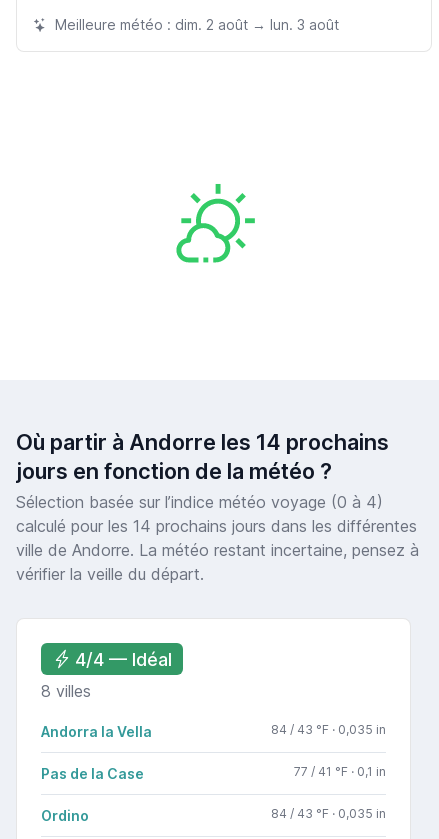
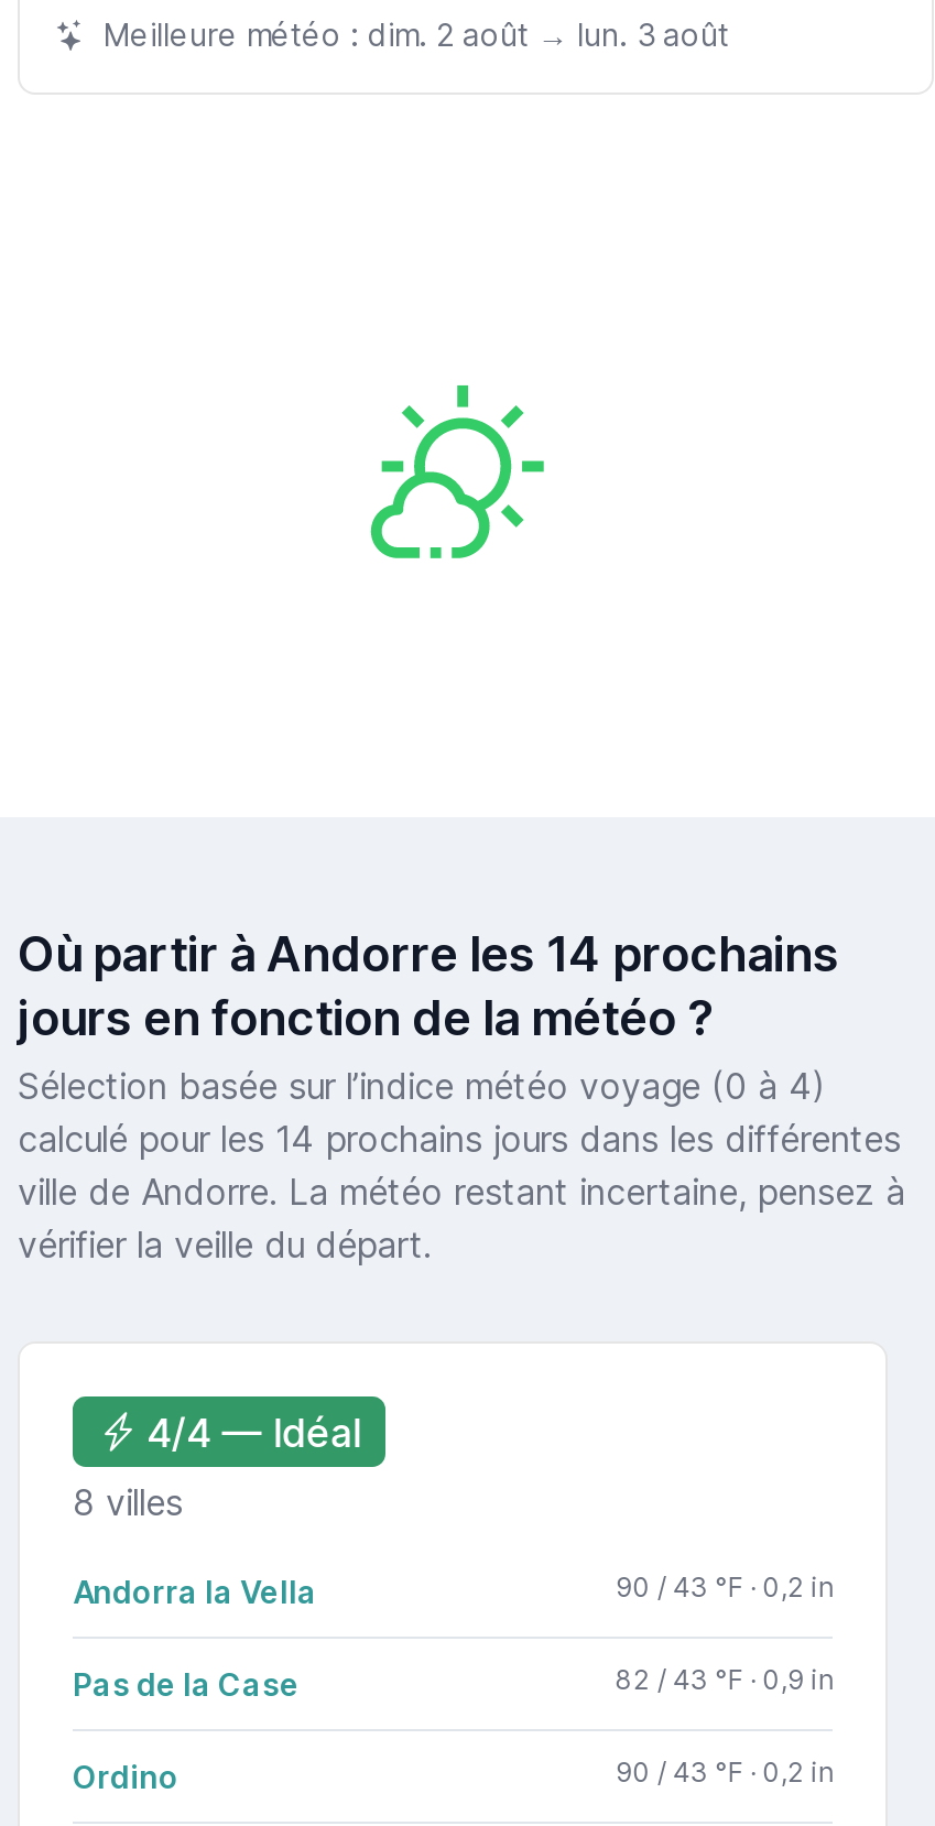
- 84 / 43 °F · 0,035 in
+ 90 / 43 °F · 0,2 in

- 77 / 41 °F · 0,1 in
+ 82 / 43 °F · 0,9 in

- 84 / 43 °F · 0,035 in
+ 90 / 43 °F · 0,2 in
